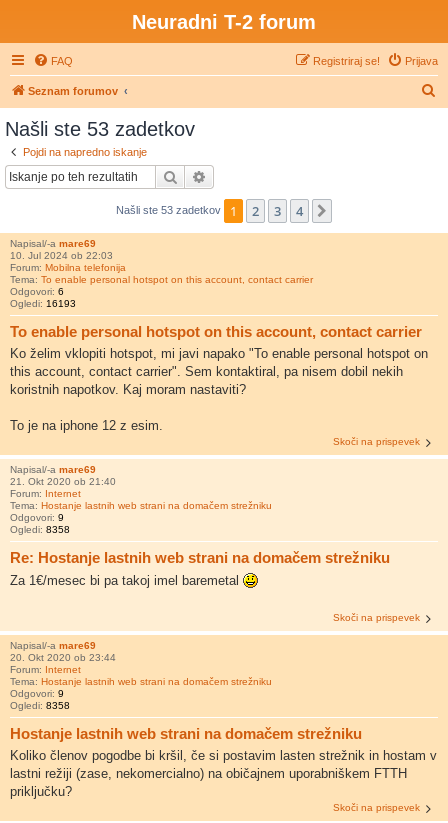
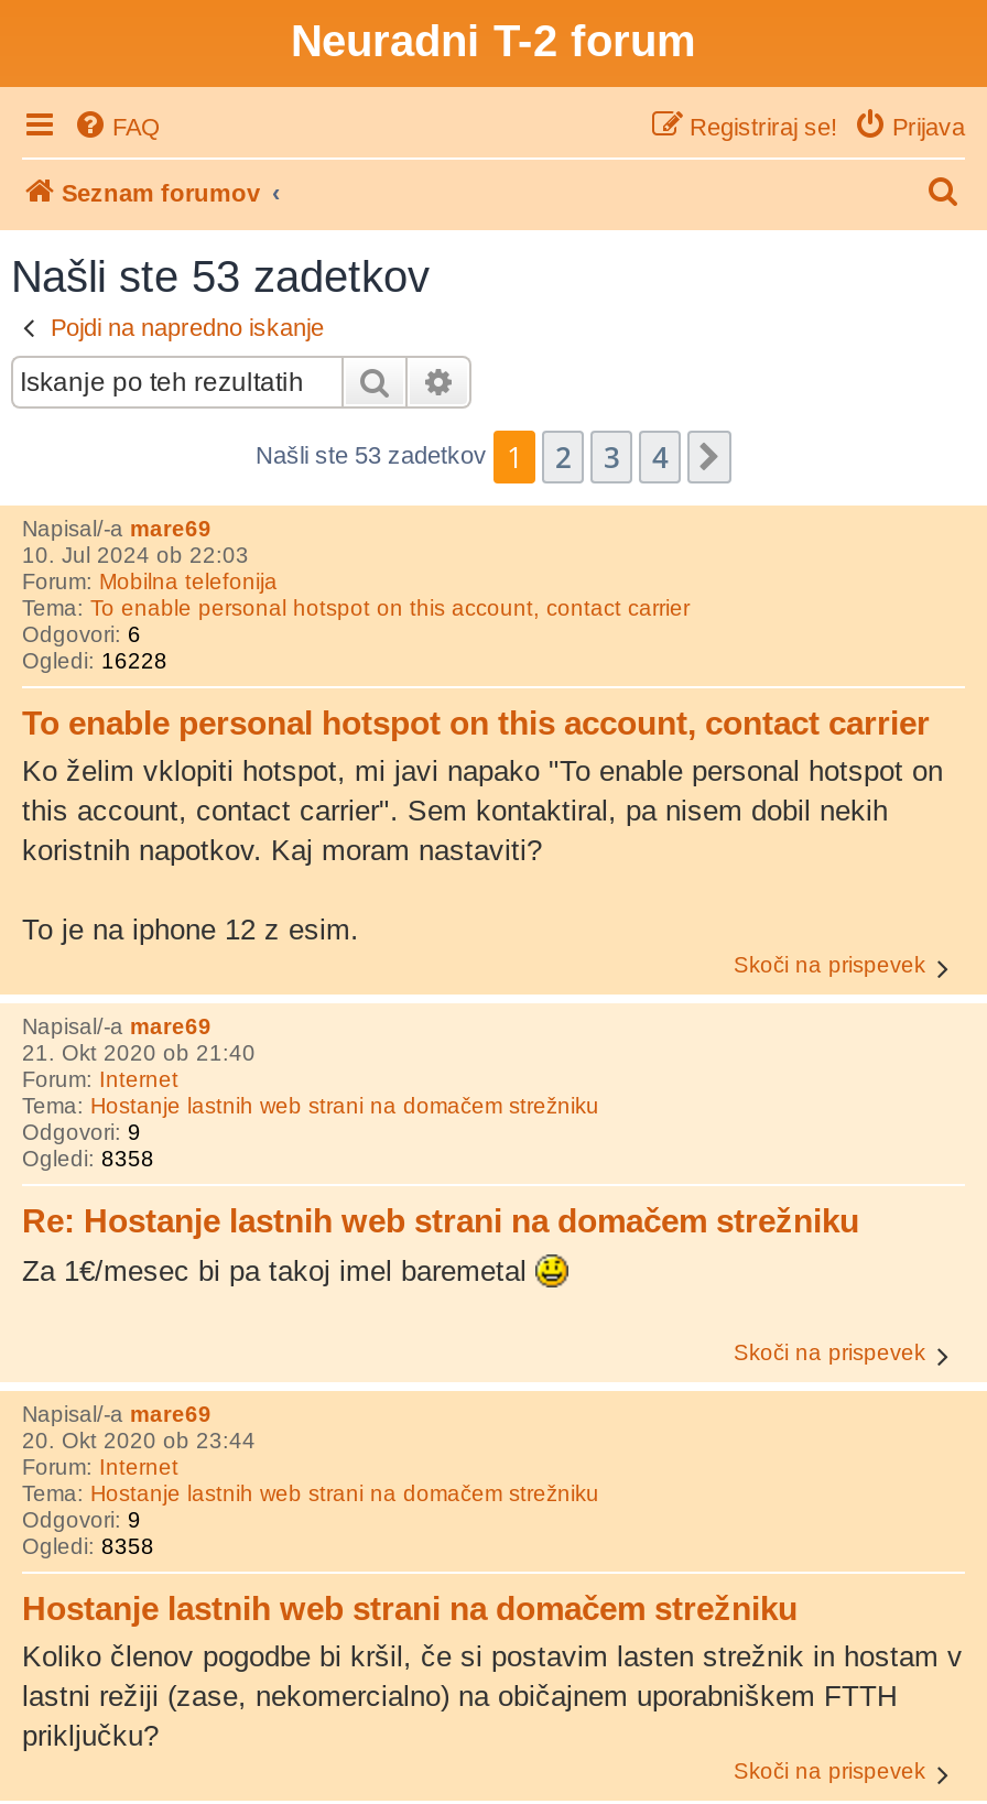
- Ogledi: 16193
+ Ogledi: 16228
